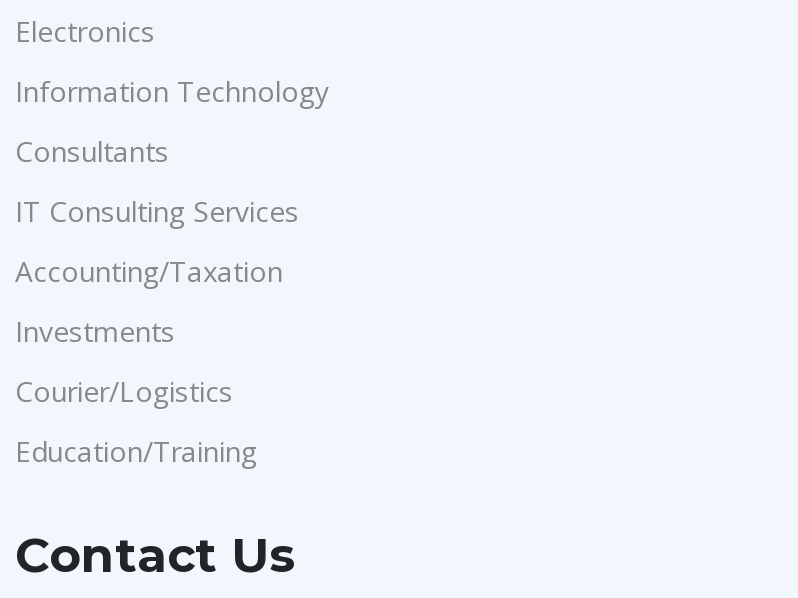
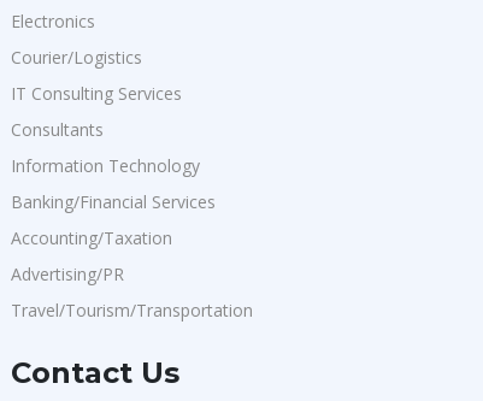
moved down: IT Consulting Services | Consultants | Information Technology

moved down: Accounting/Taxation

- Investments

moved up: Courier/Logistics

- Education/Training
+ Banking/Financial Services
+ Advertising/PR
+ Travel/Tourism/Transportation
